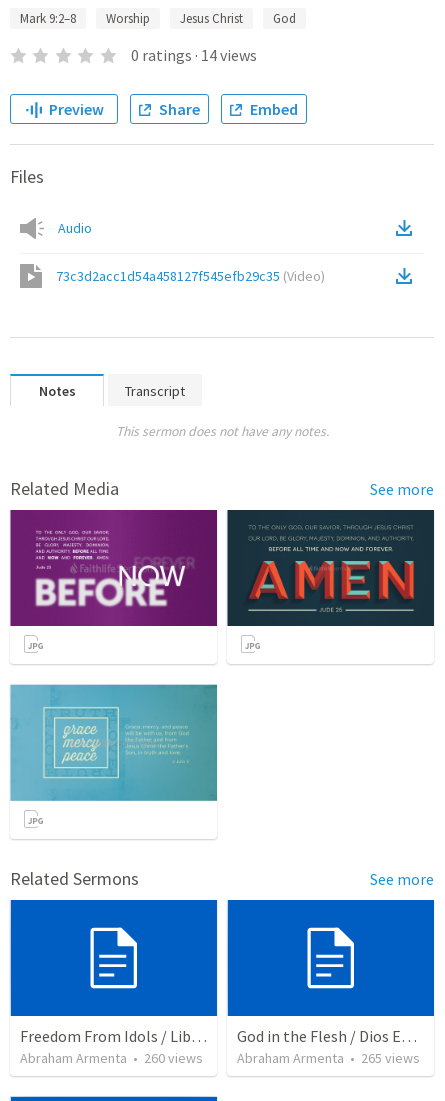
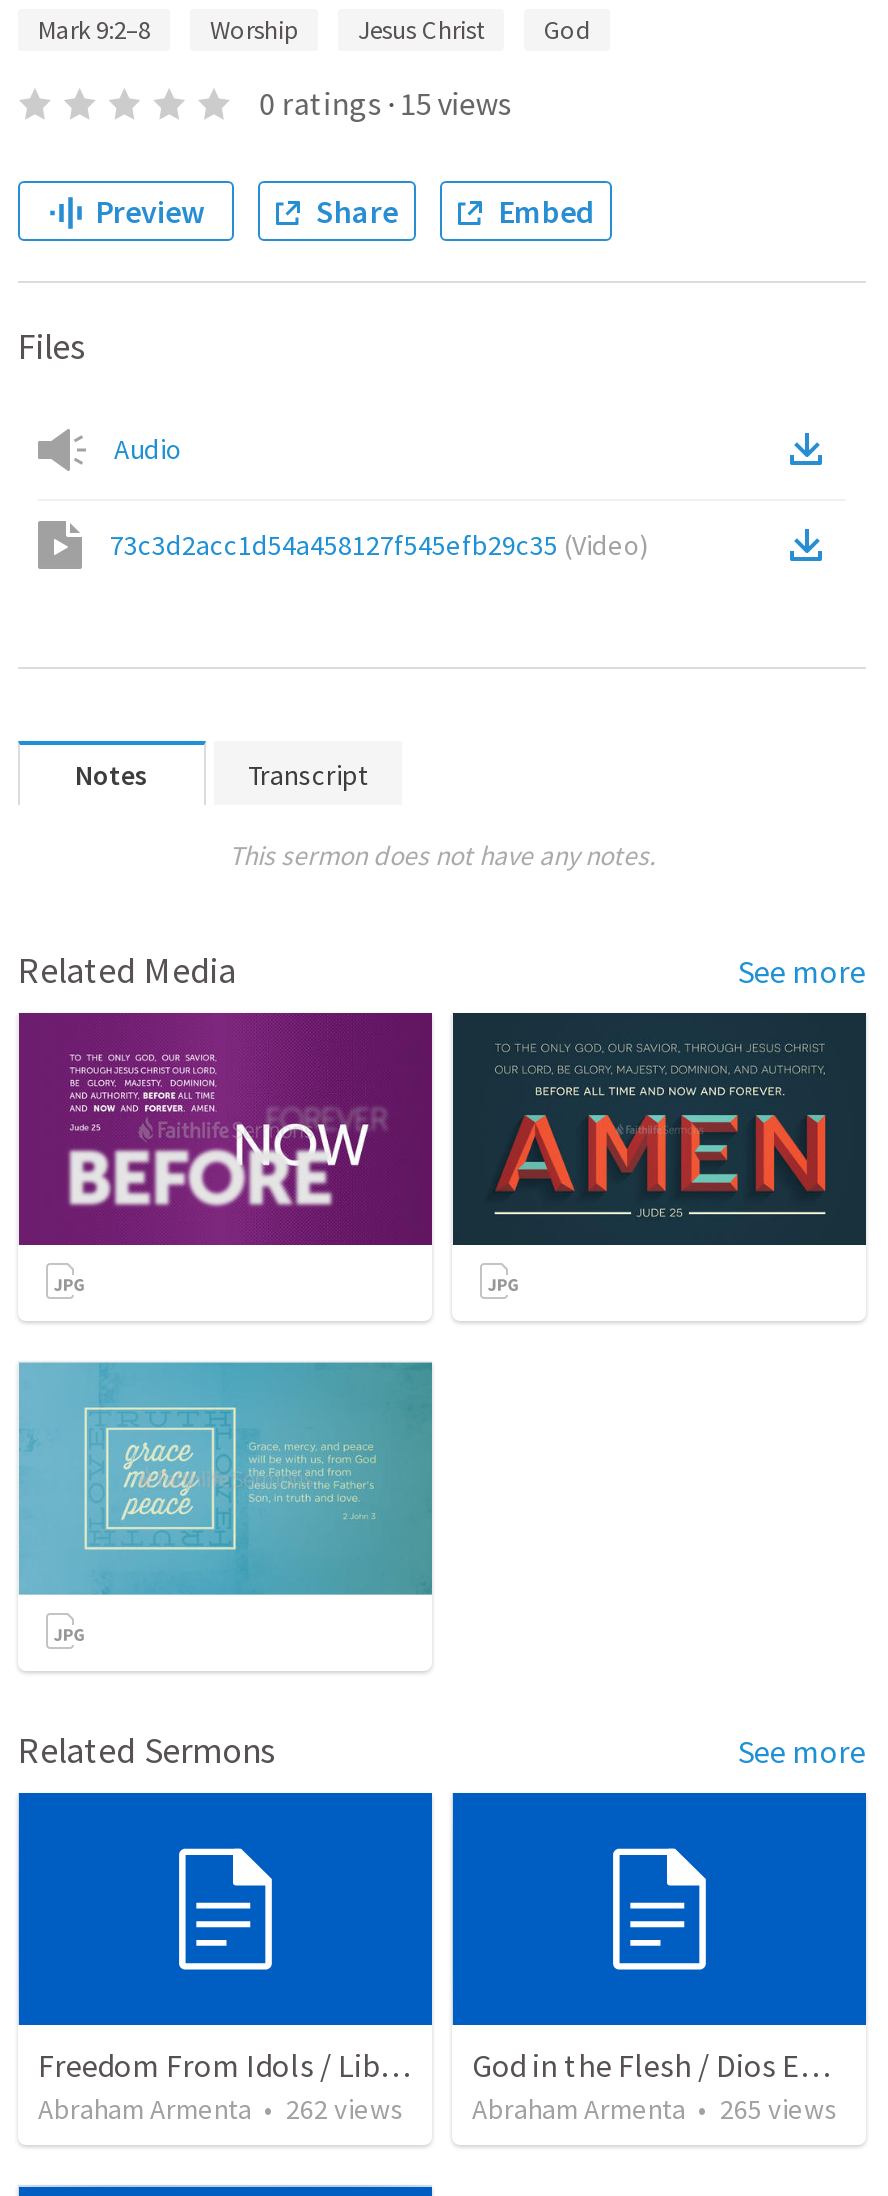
- 0 ratings · 14 views
+ 0 ratings · 15 views

- Abraham Armenta • 260 views
+ Abraham Armenta • 262 views
